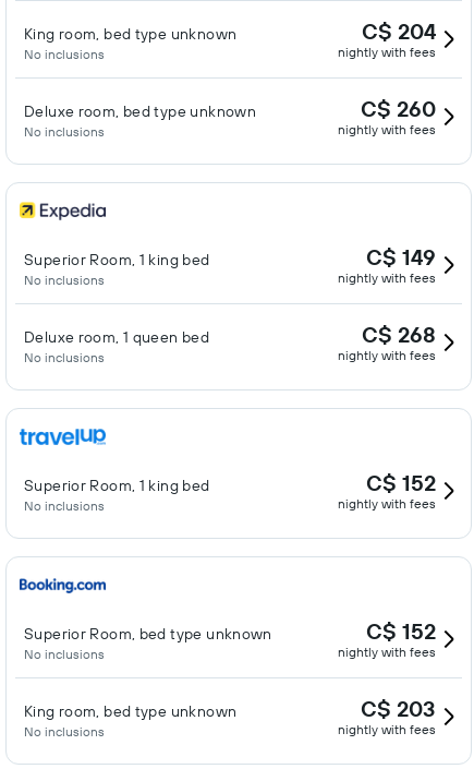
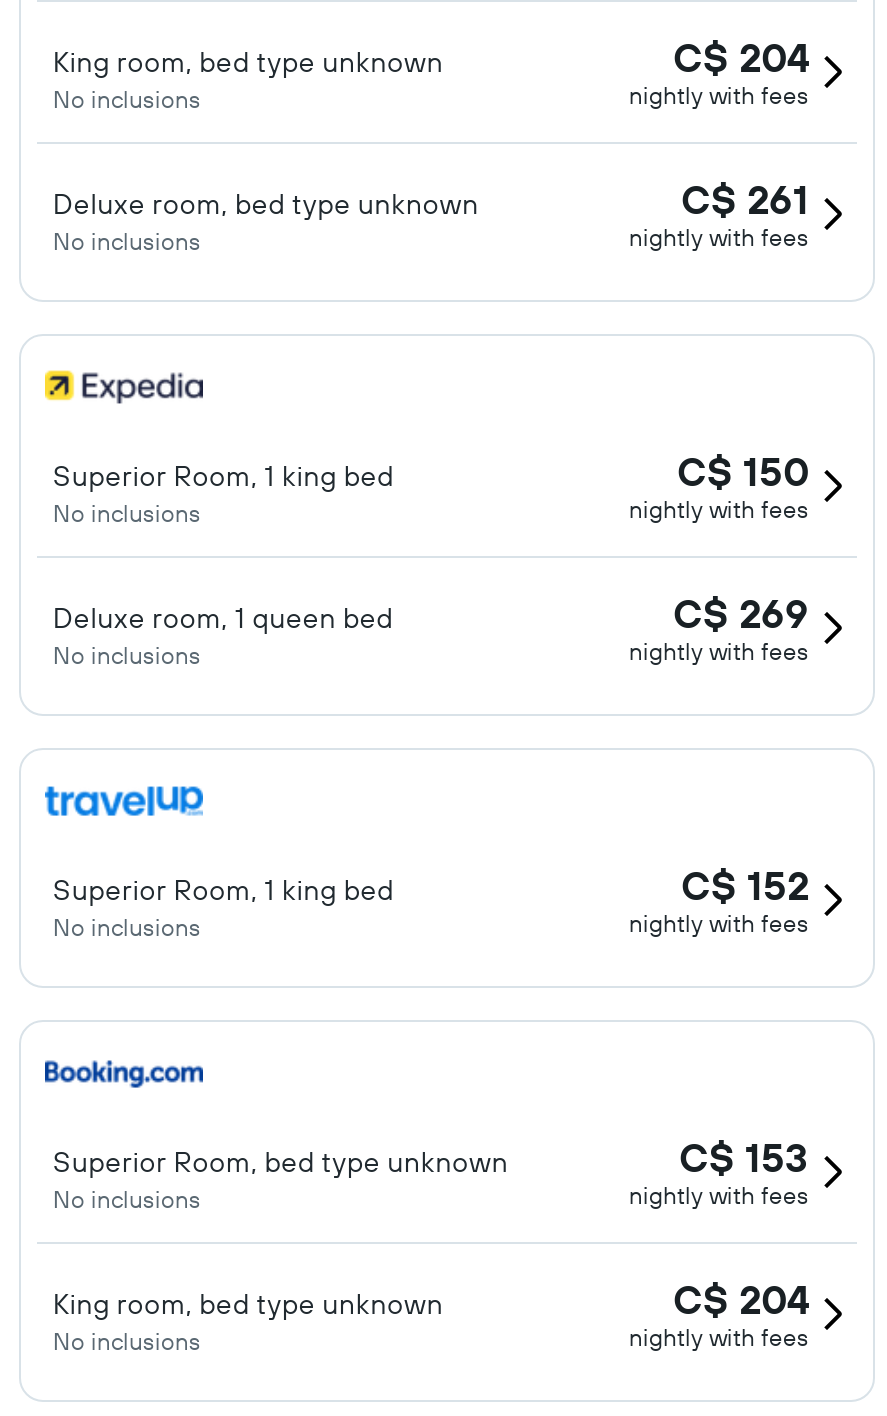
- C$ 260
+ C$ 261

- C$ 149
+ C$ 150

- C$ 268
+ C$ 269

- C$ 152
+ C$ 153

- C$ 203
+ C$ 204
